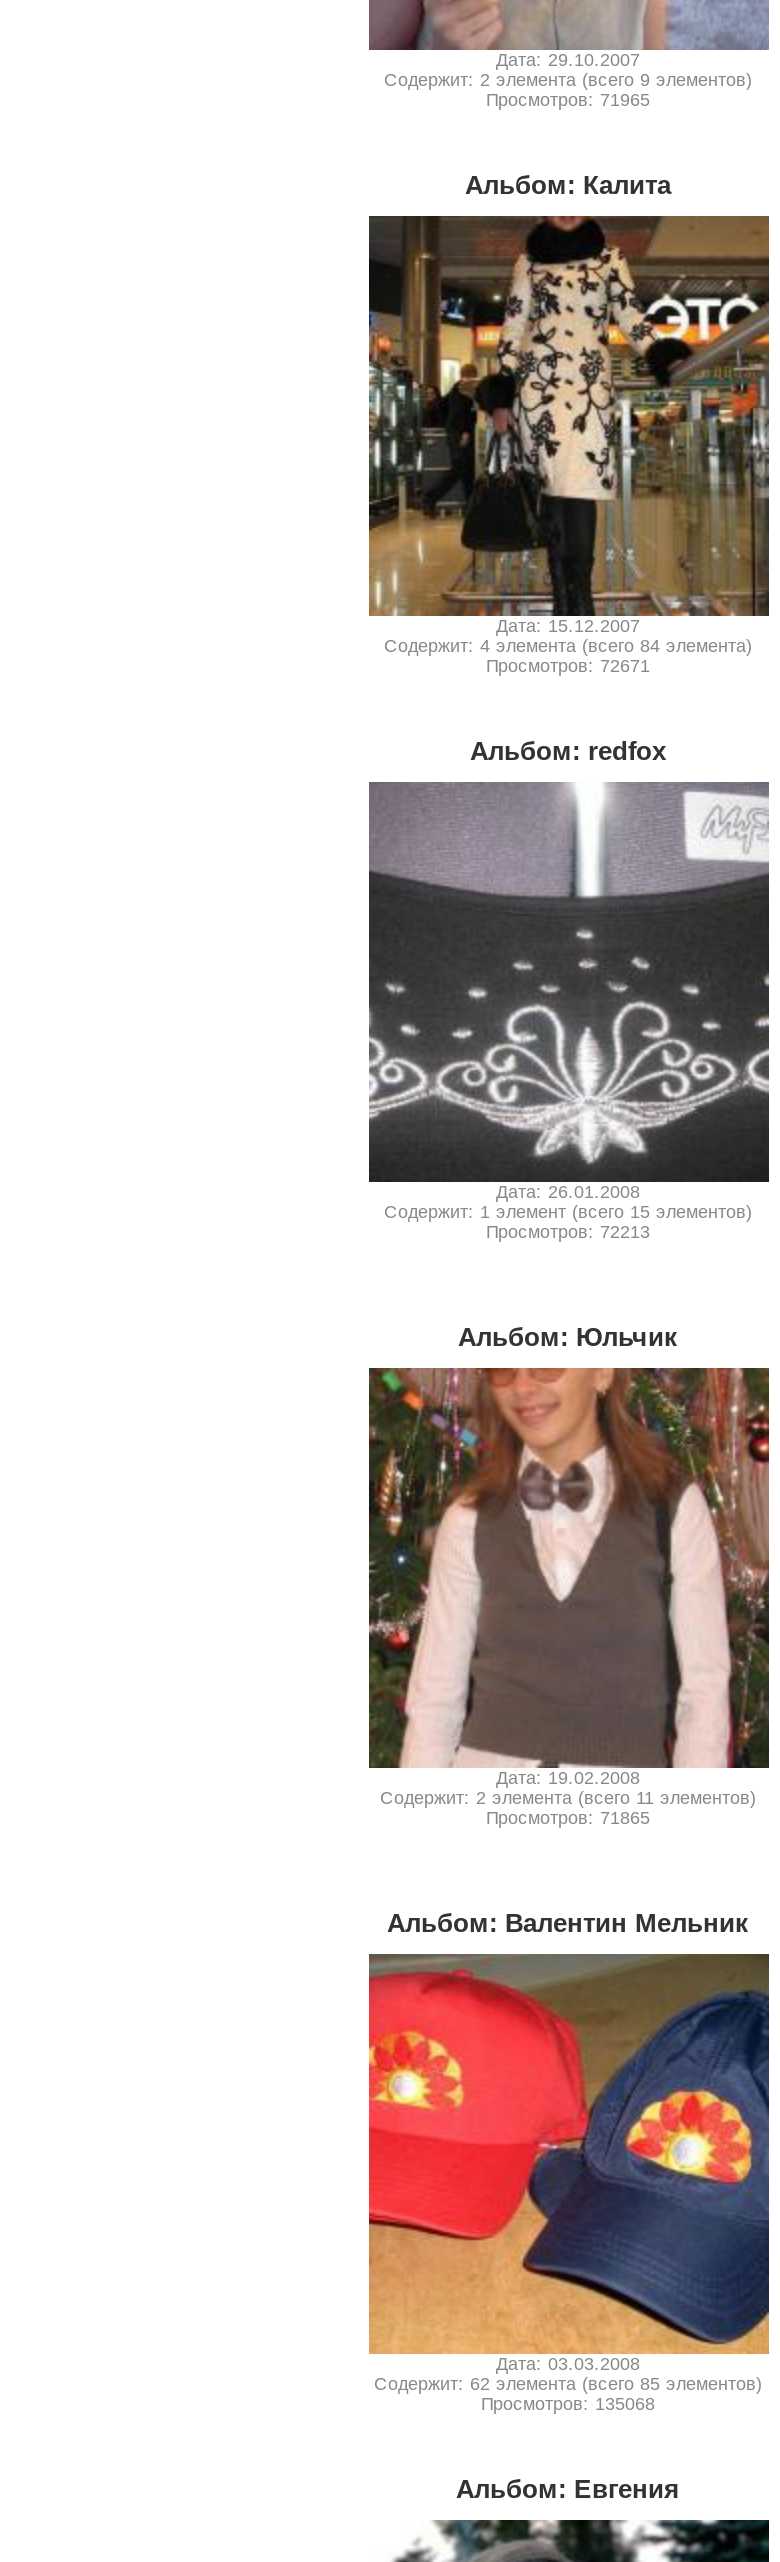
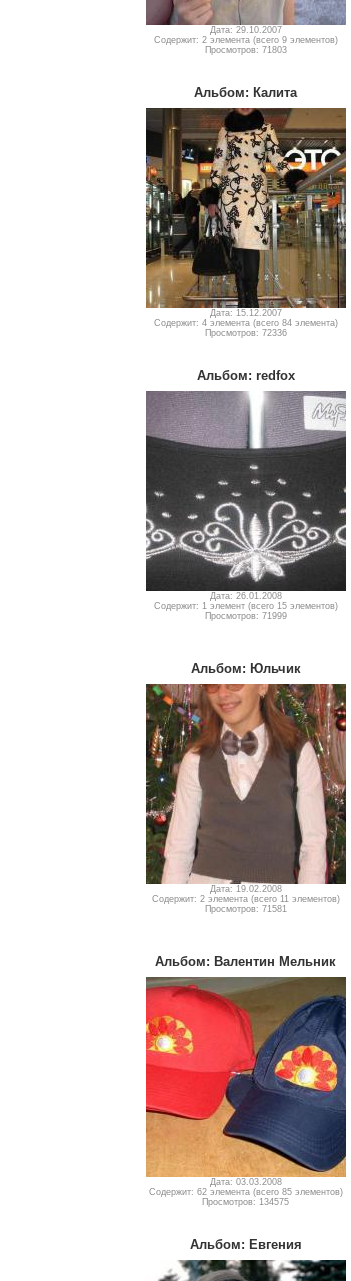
- Просмотров: 71965
+ Просмотров: 71803

- Просмотров: 72671
+ Просмотров: 72336

- Просмотров: 72213
+ Просмотров: 71999

- Просмотров: 71865
+ Просмотров: 71581

- Просмотров: 135068
+ Просмотров: 134575
